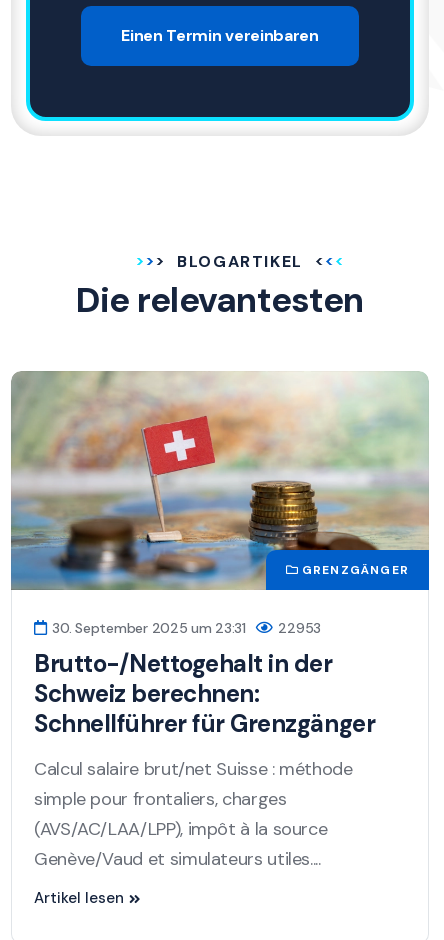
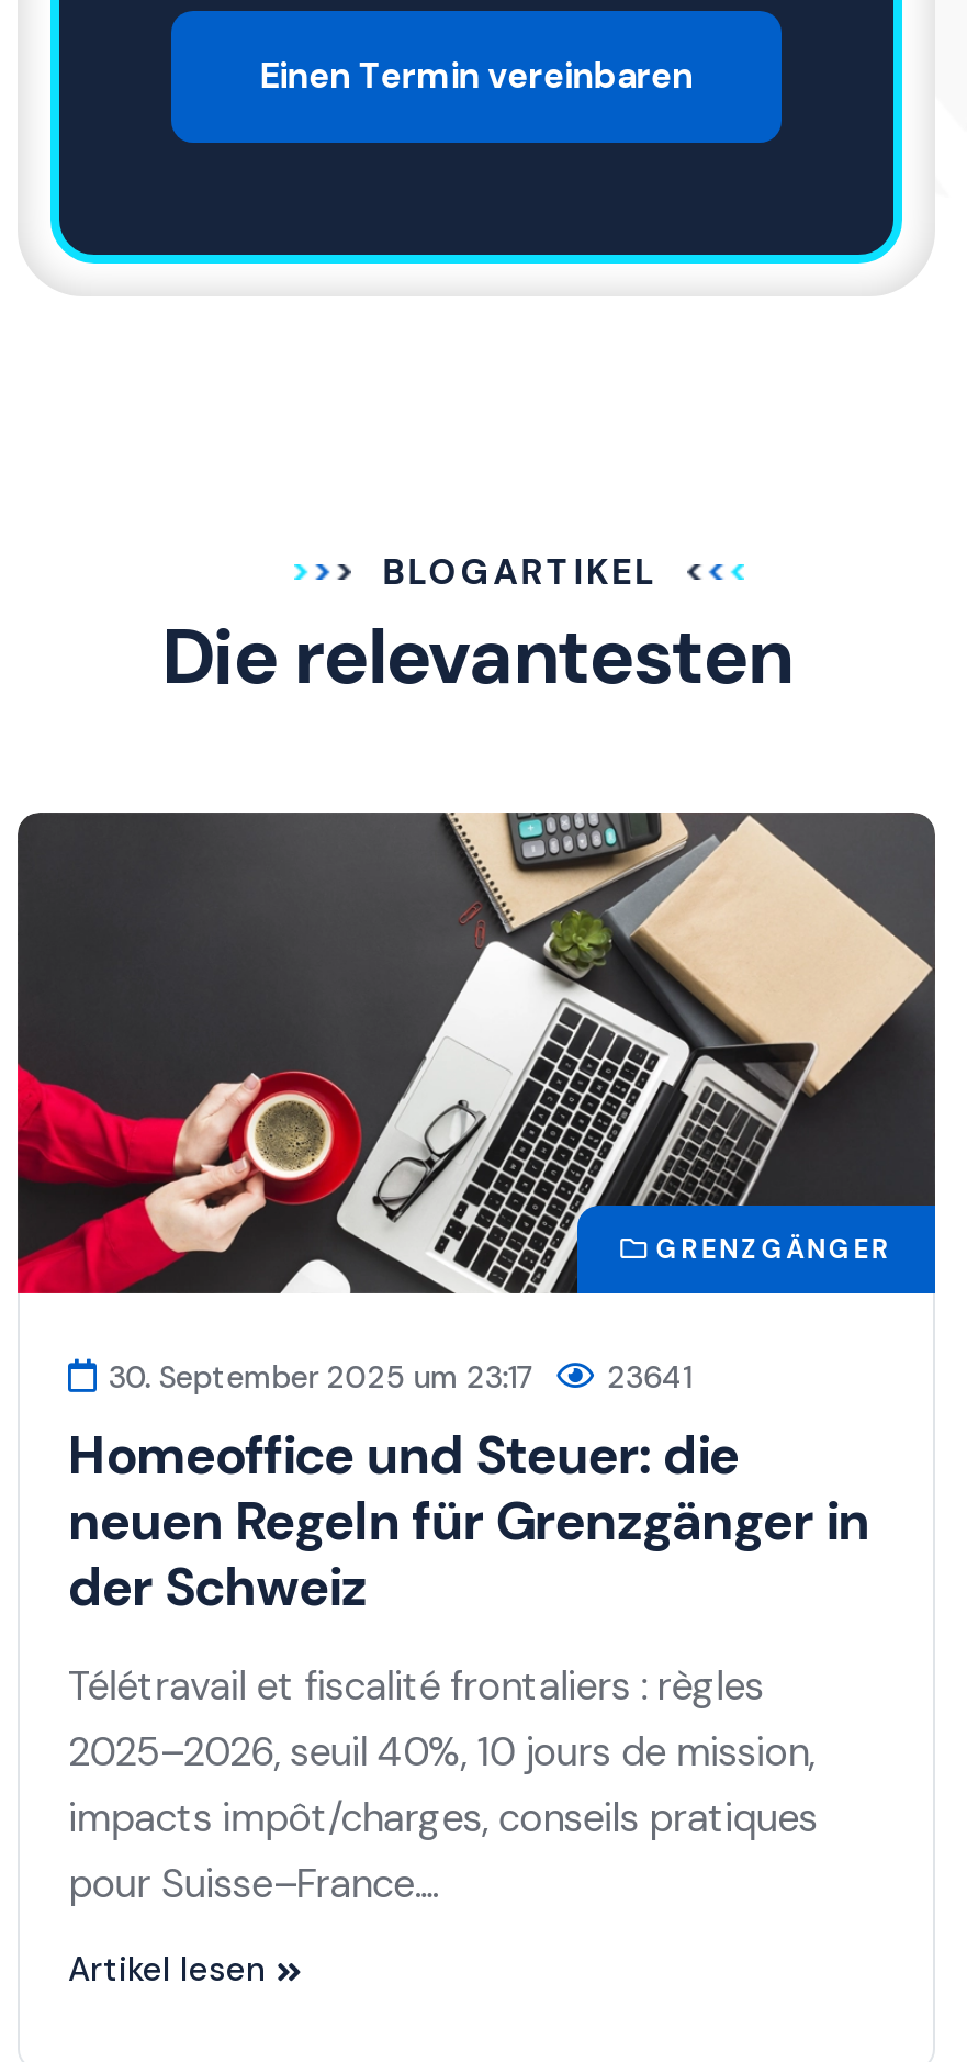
- [image]
- 30. September 2025 um 23:31
- 22953
- Brutto-/Nettogehalt in der
- Schweiz berechnen:
- Schnellführer für Grenzgänger
+ [image]
+ 30. September 2025 um 23:17
+ 23641
+ Homeoffice und Steuer: die
+ neuen Regeln für Grenzgänger in
+ der Schweiz

- Calcul salaire brut/net Suisse : méthode
- simple pour frontaliers, charges
- (AVS/AC/LAA/LPP), impôt à la source
- Genève/Vaud et simulateurs utiles....
+ Télétravail et fiscalité frontaliers : règles
+ 2025–2026, seuil 40%, 10 jours de mission,
+ impacts impôt/charges, conseils pratiques
+ pour Suisse–France....
